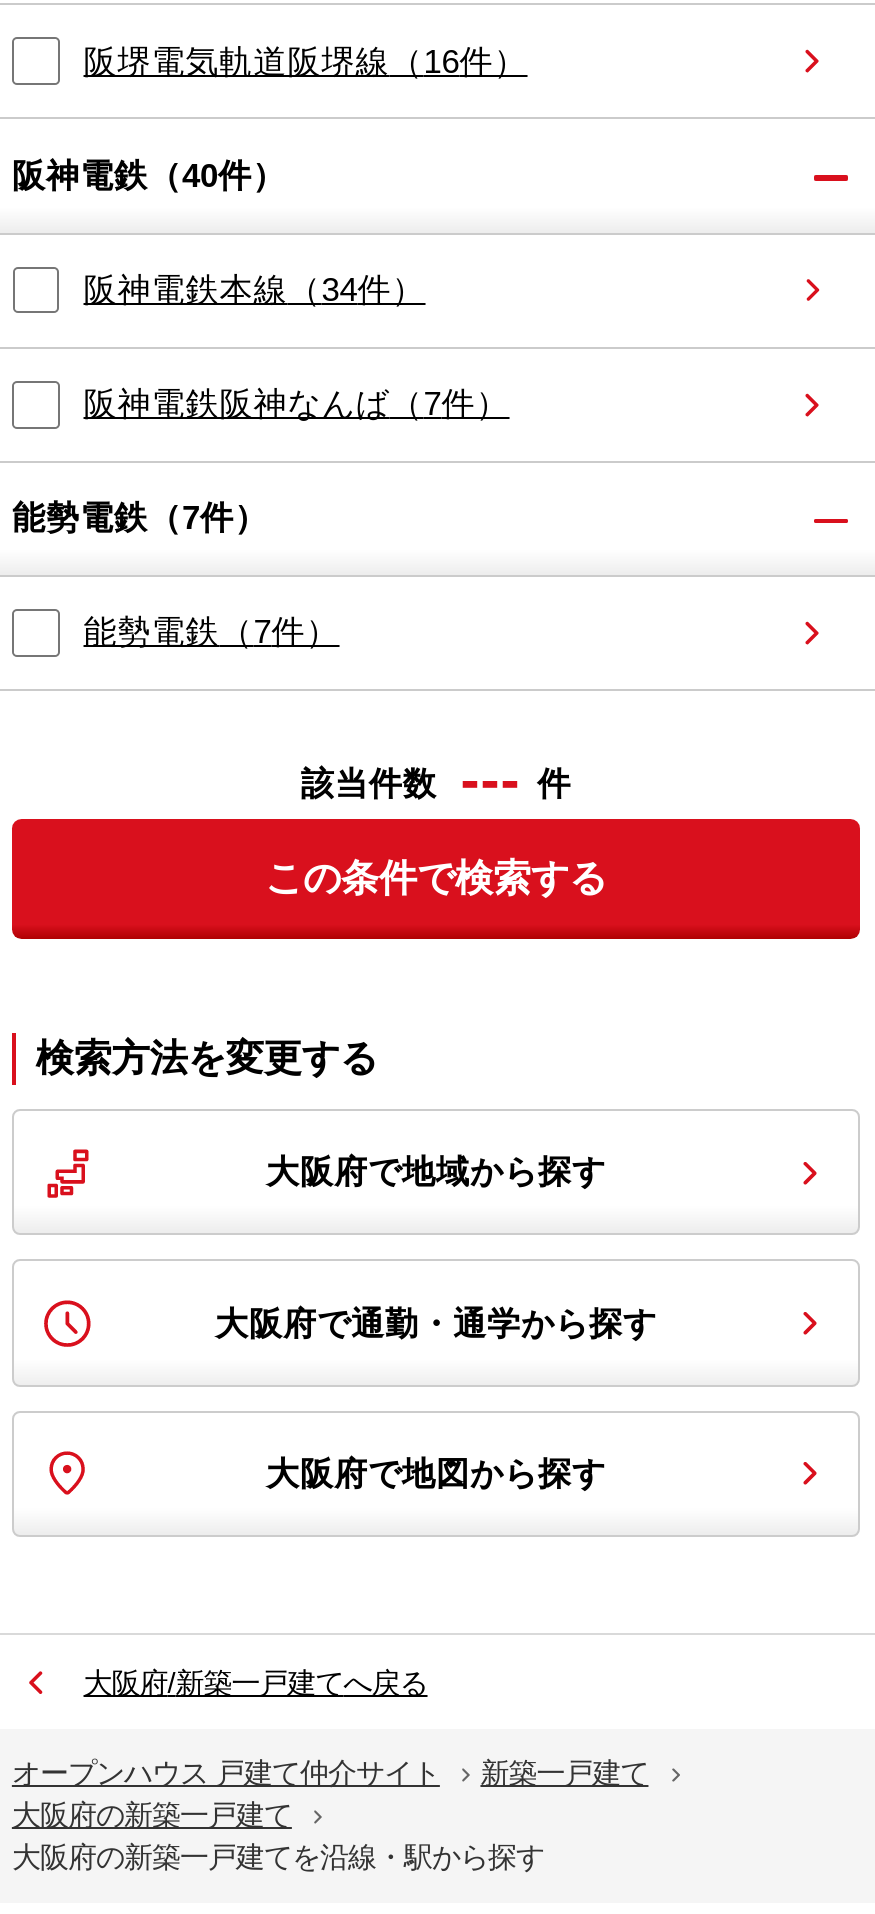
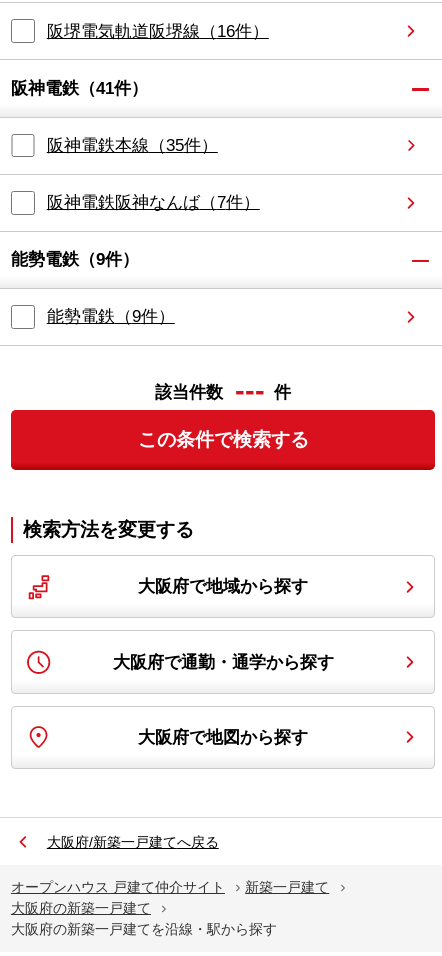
- 阪神電鉄（40件）
+ 阪神電鉄（41件）

- 阪神電鉄本線（34件）
+ 阪神電鉄本線（35件）

- 能勢電鉄（7件）
+ 能勢電鉄（9件）

- 能勢電鉄（7件）
+ 能勢電鉄（9件）
